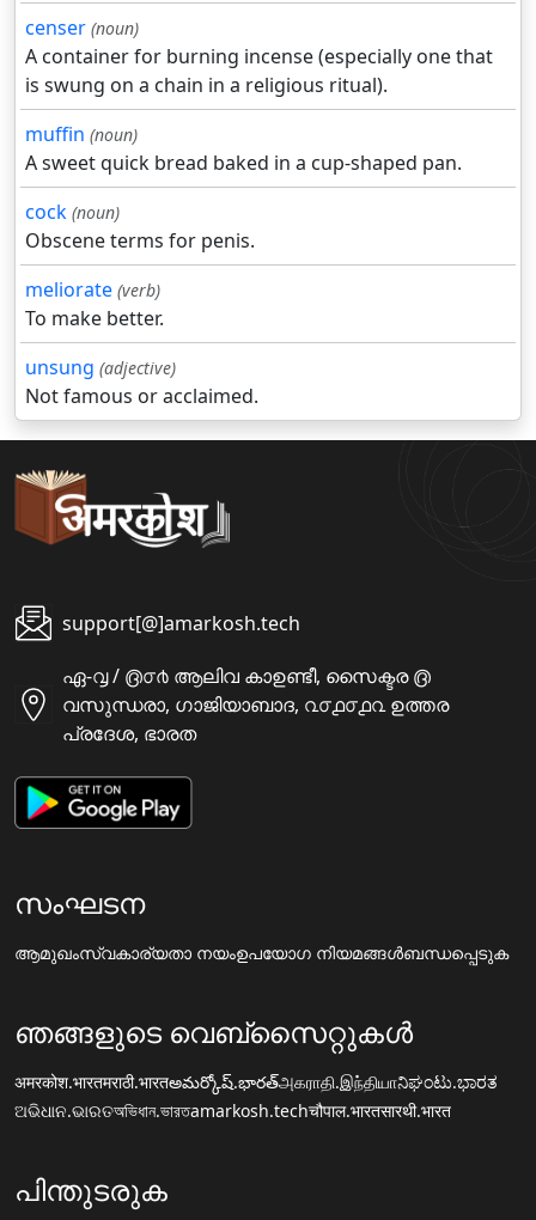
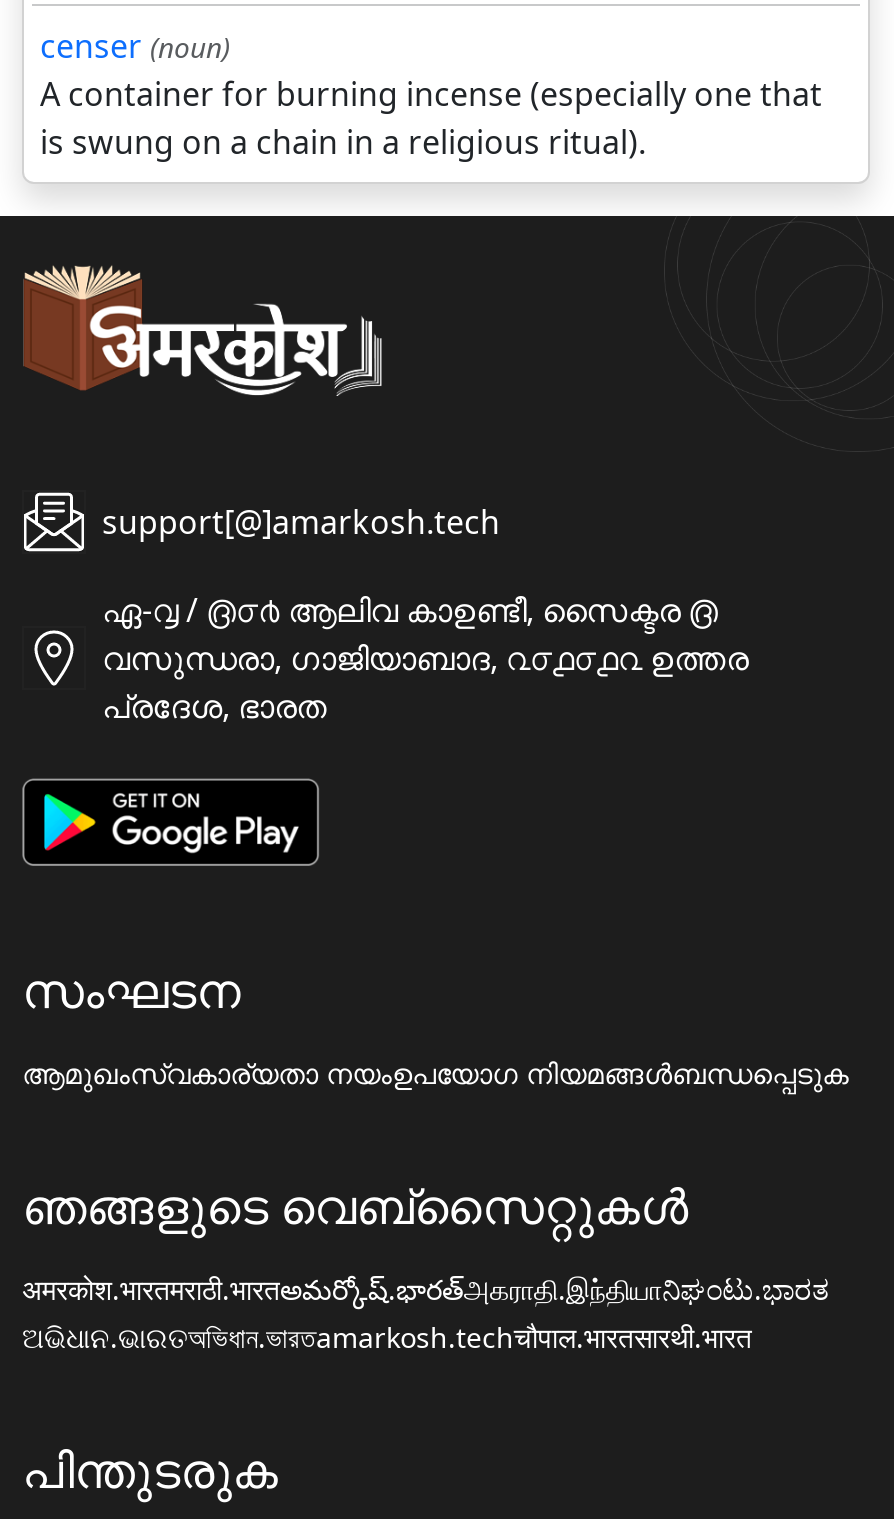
- muffin (noun)
- A sweet quick bread baked in a cup-shaped pan.
- cock (noun)
- Obscene terms for penis.
- meliorate (verb)
- To make better.
- unsung (adjective)
- Not famous or acclaimed.
